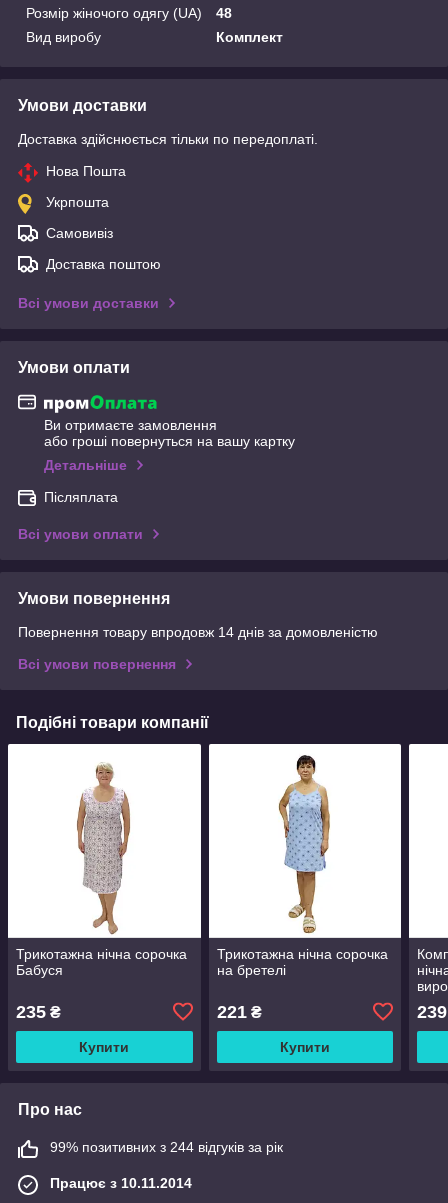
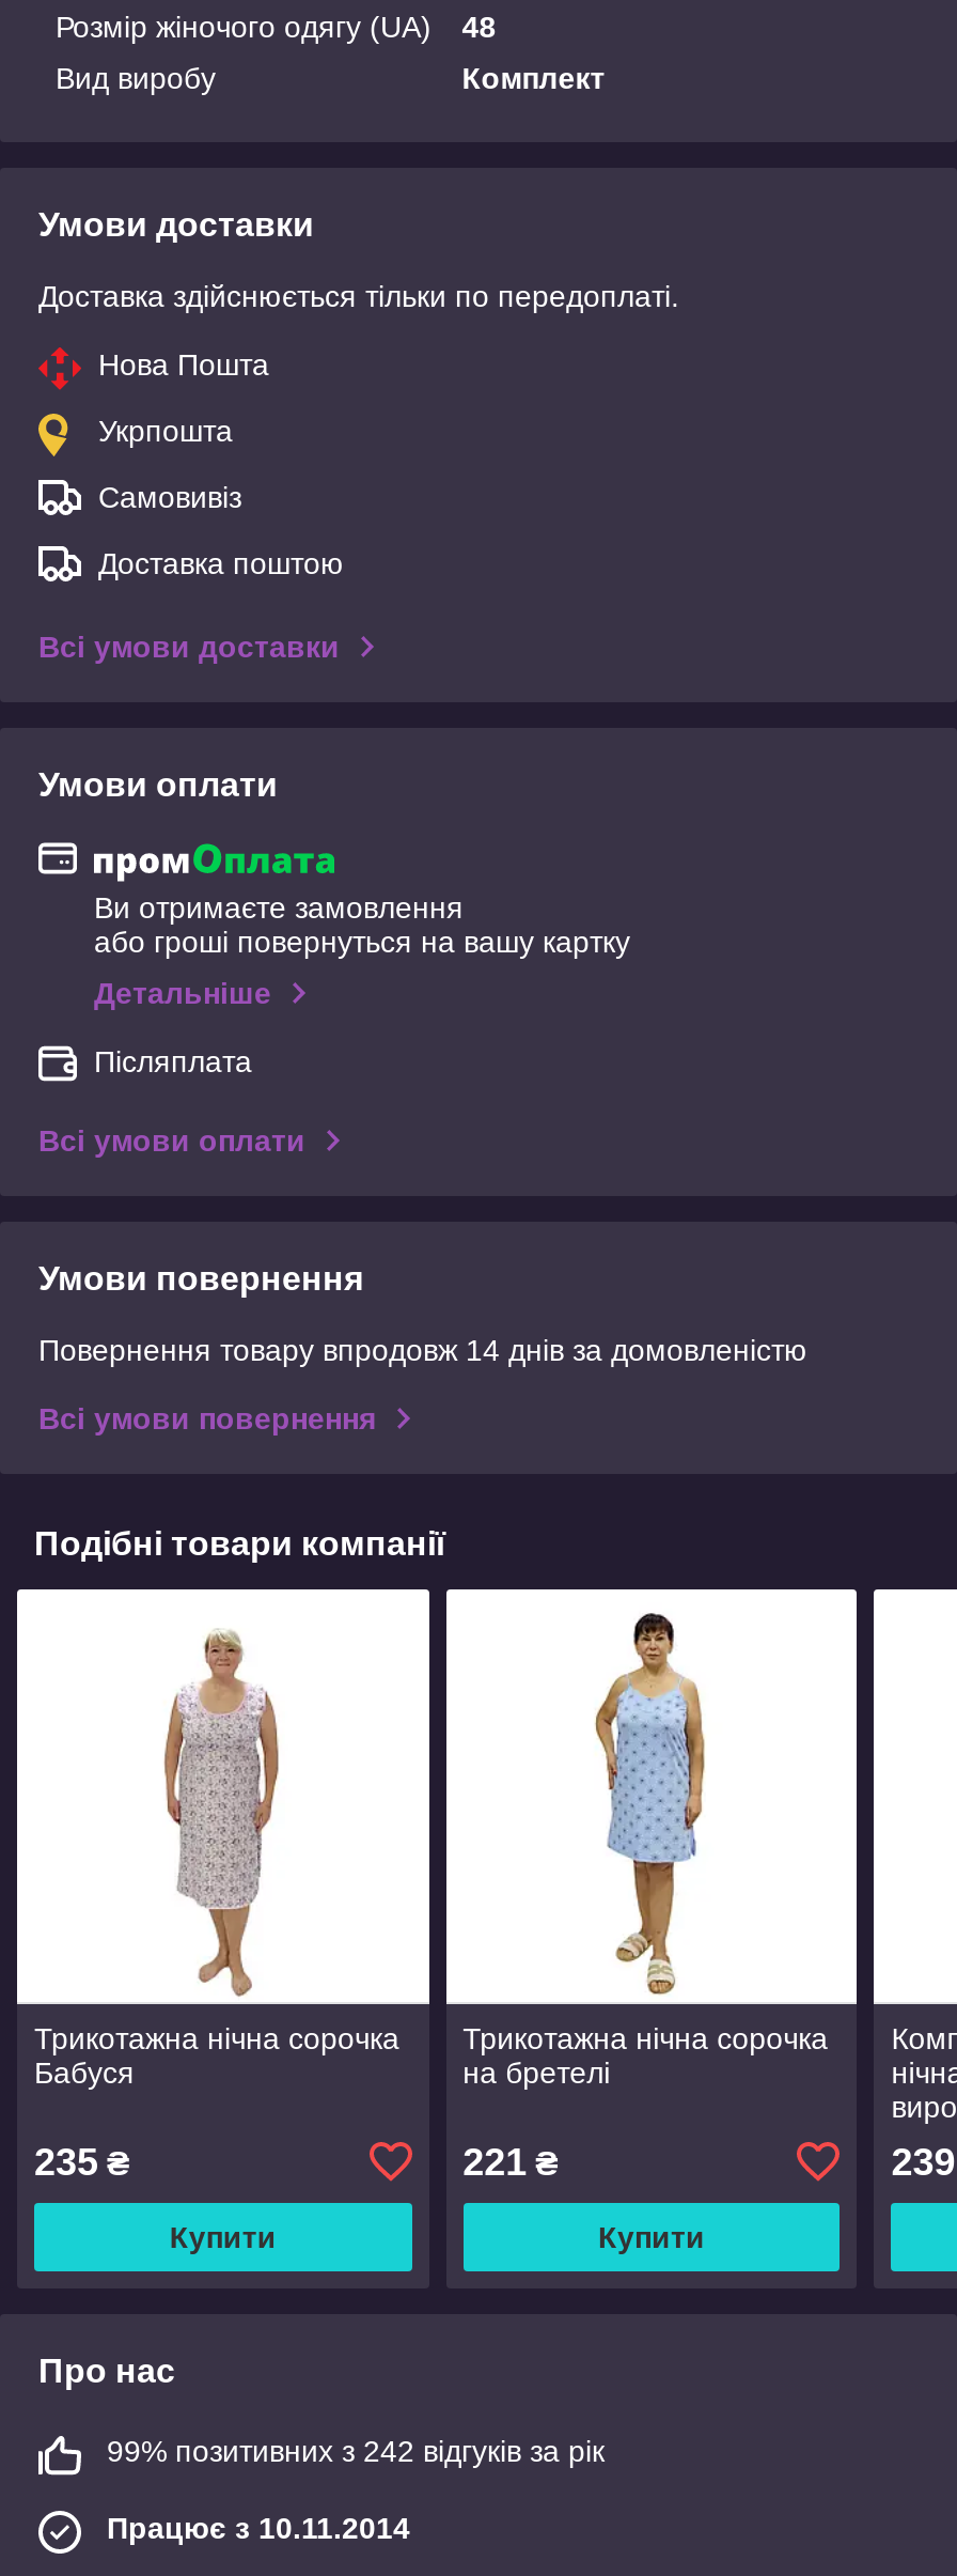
- 99% позитивних з 244 відгуків за рік
+ 99% позитивних з 242 відгуків за рік
